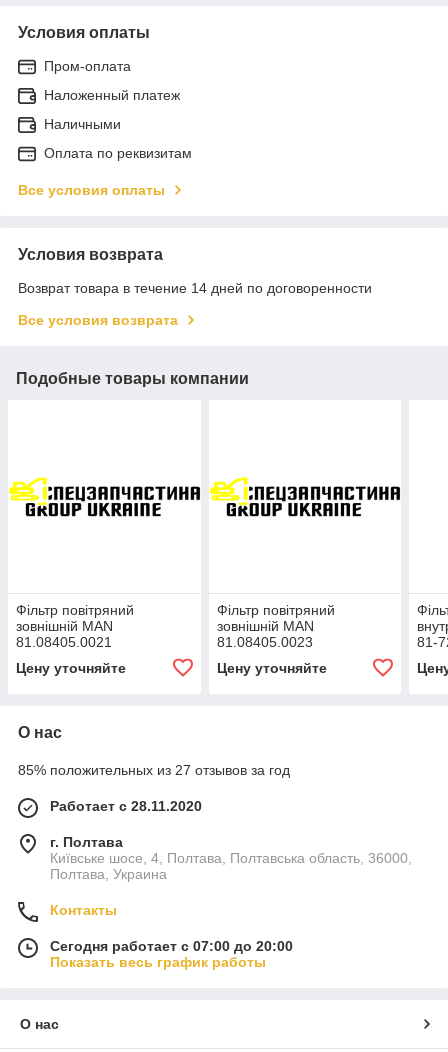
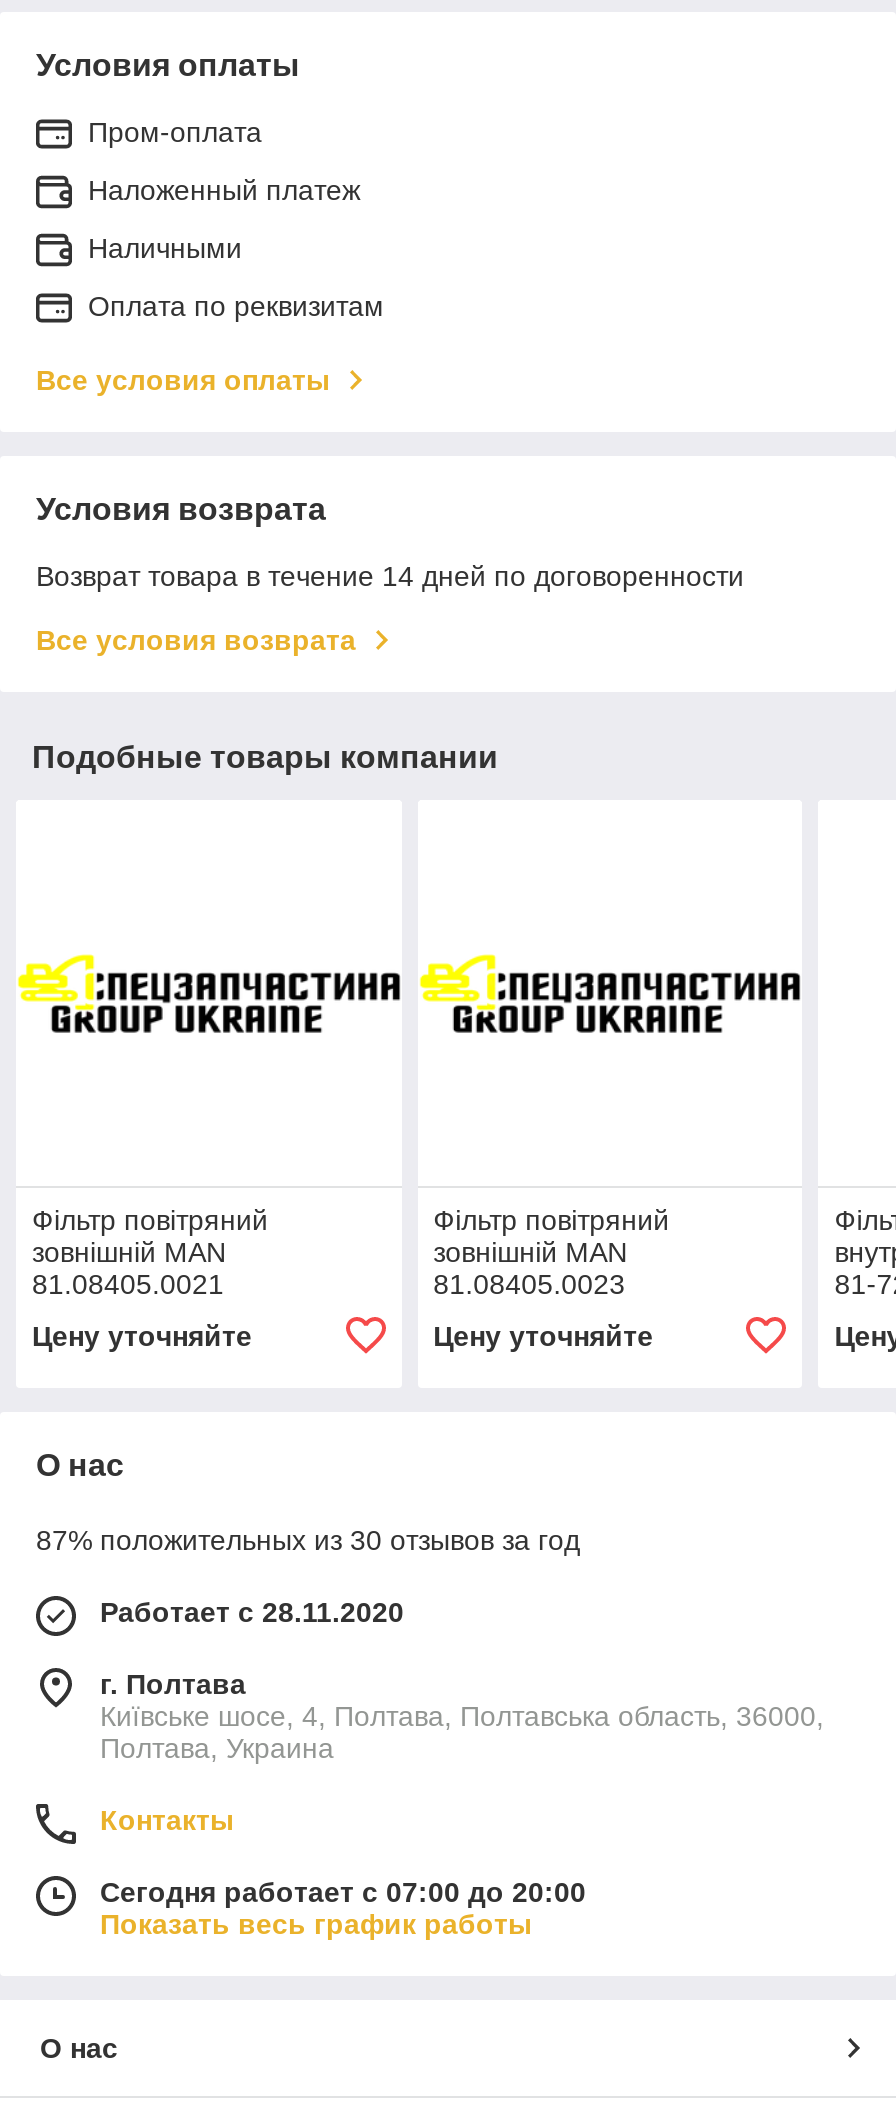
- 85% положительных из 27 отзывов за год
+ 87% положительных из 30 отзывов за год
